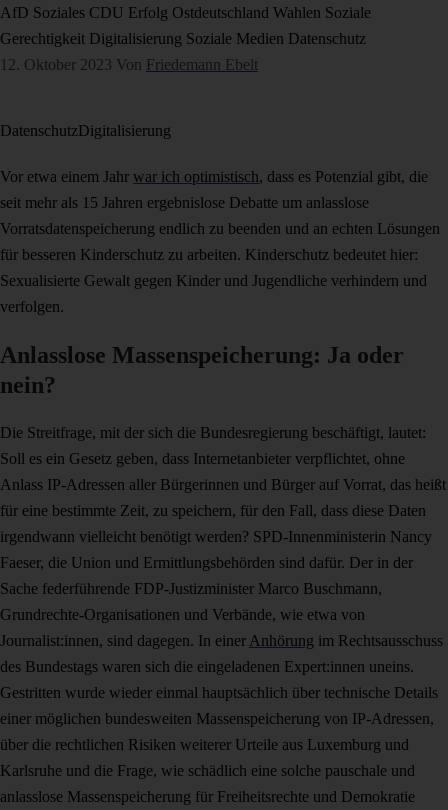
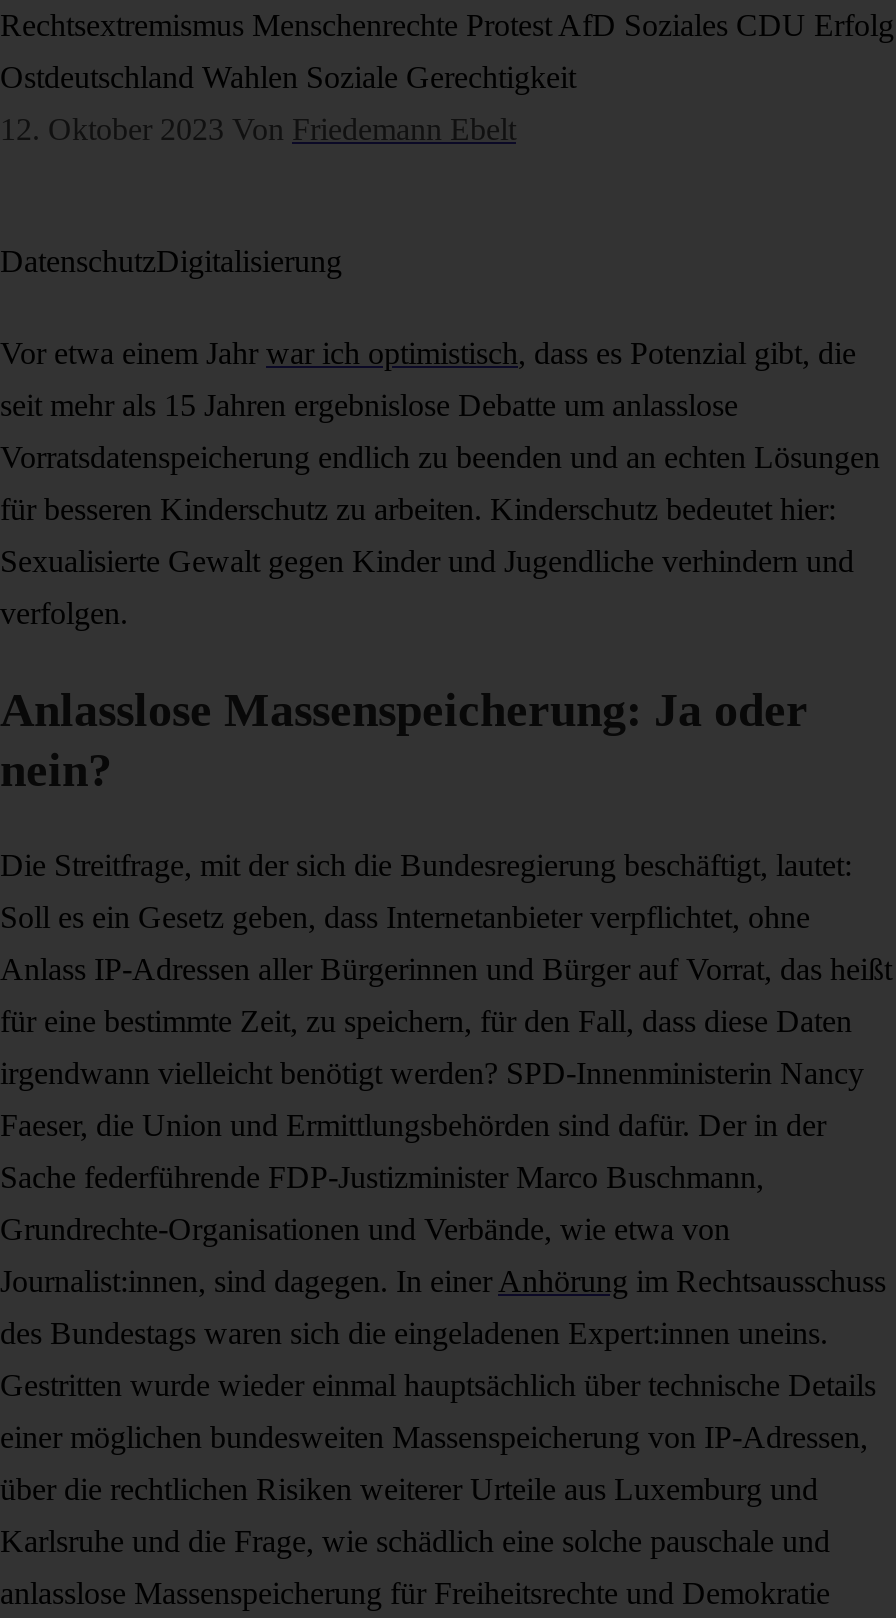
- AfD Soziales CDU Erfolg Ostdeutschland Wahlen Soziale
+ Rechtsextremismus Menschenrechte Protest AfD Soziales CDU Erfolg

- Gerechtigkeit Digitalisierung Soziale Medien Datenschutz
+ Ostdeutschland Wahlen Soziale Gerechtigkeit
